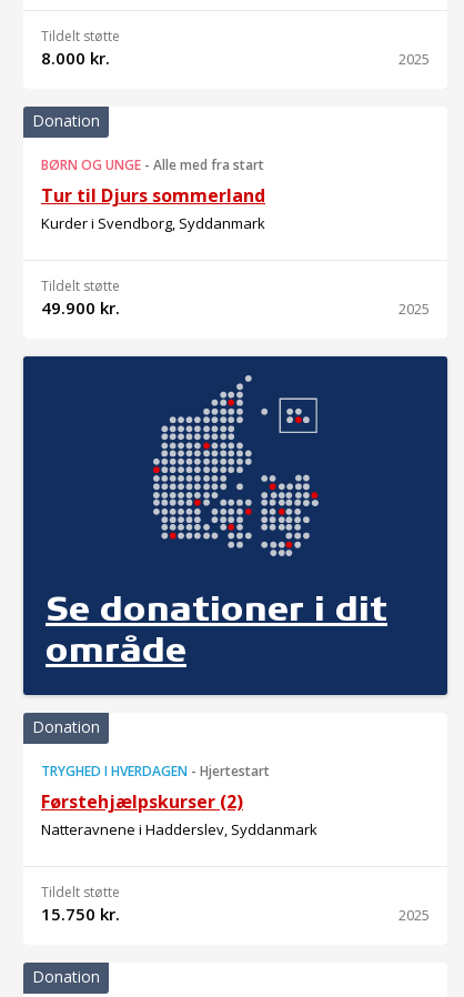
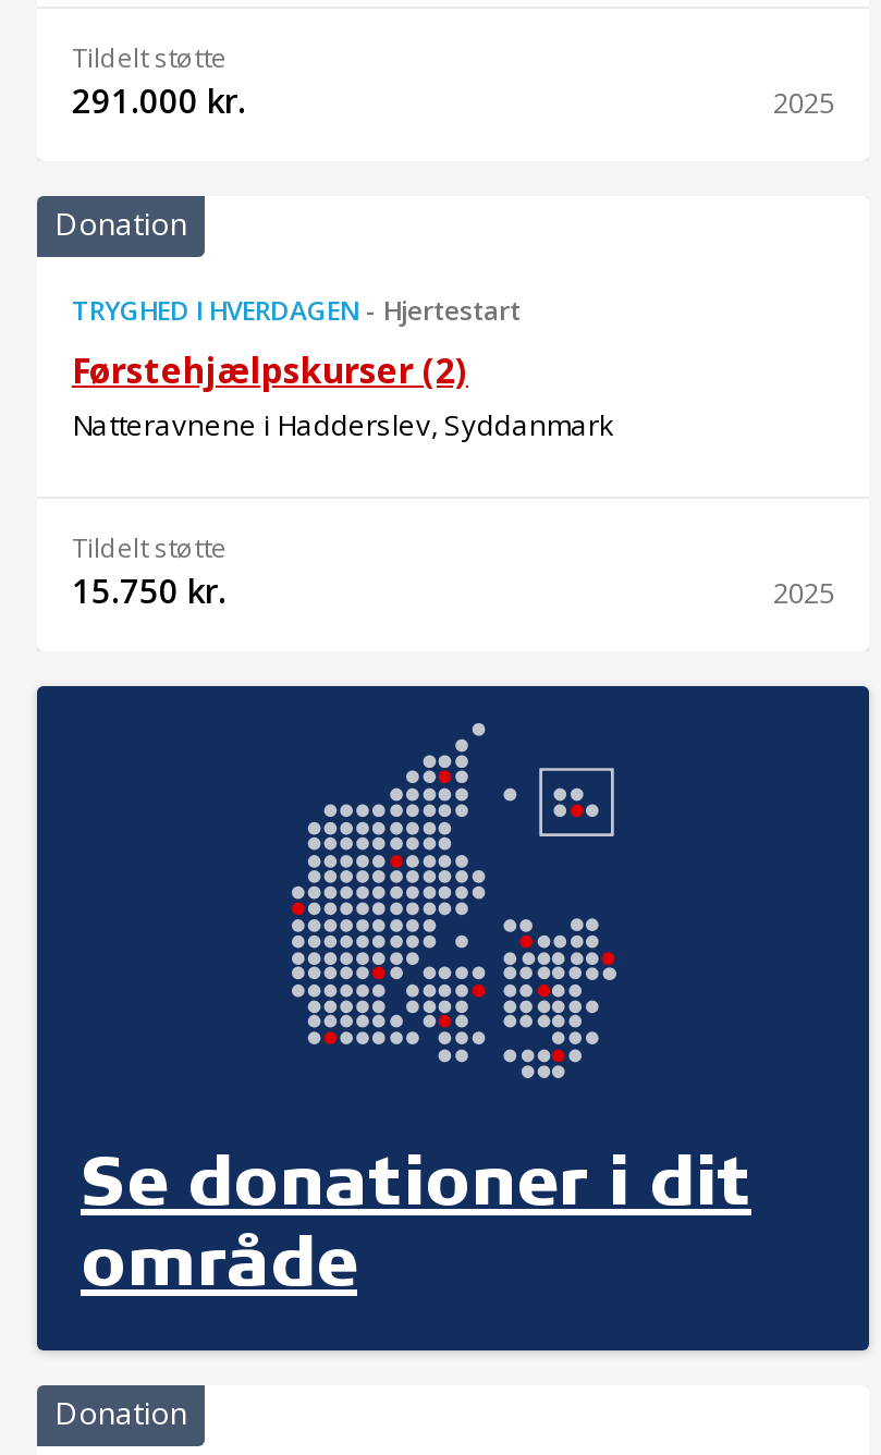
- 8.000 kr.
- 2025
- Donation
- BØRN OG UNGE - Alle med fra start
- Tur til Djurs sommerland
- Kurder i Svendborg, Syddanmark
- Tildelt støtte
- 49.900 kr.
+ 291.000 kr.

moved up: Donation | TRYGHED I HVERDAGEN - Hjertestart | Førstehjælpskurser (2) | Natteravnene i Hadderslev, Syddanmark | Tildelt støtte | 15.750 kr. | 2025
